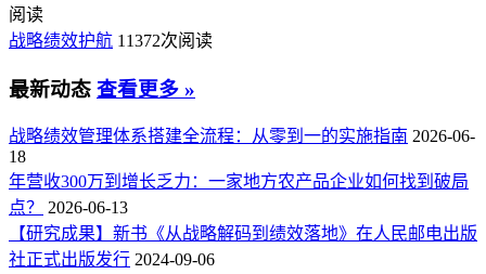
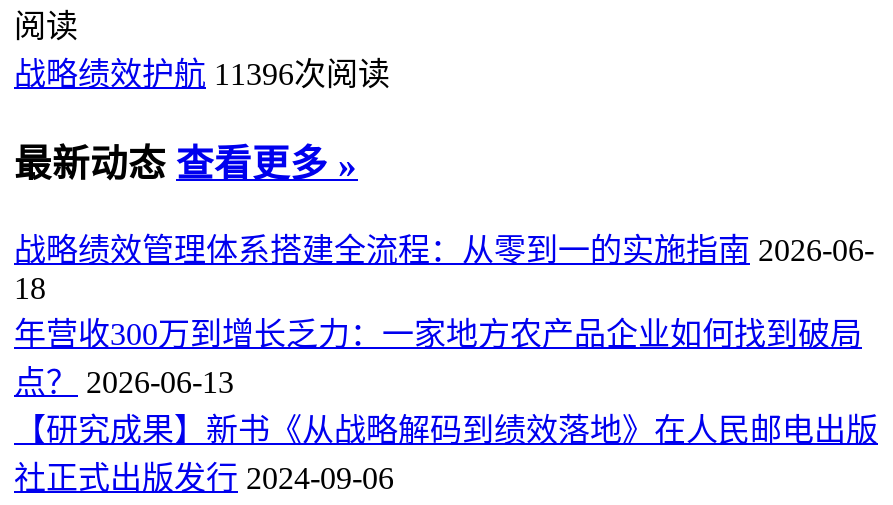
- 战略绩效护航 11372次阅读
+ 战略绩效护航 11396次阅读
